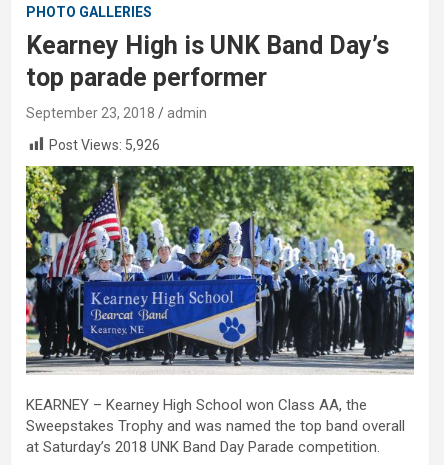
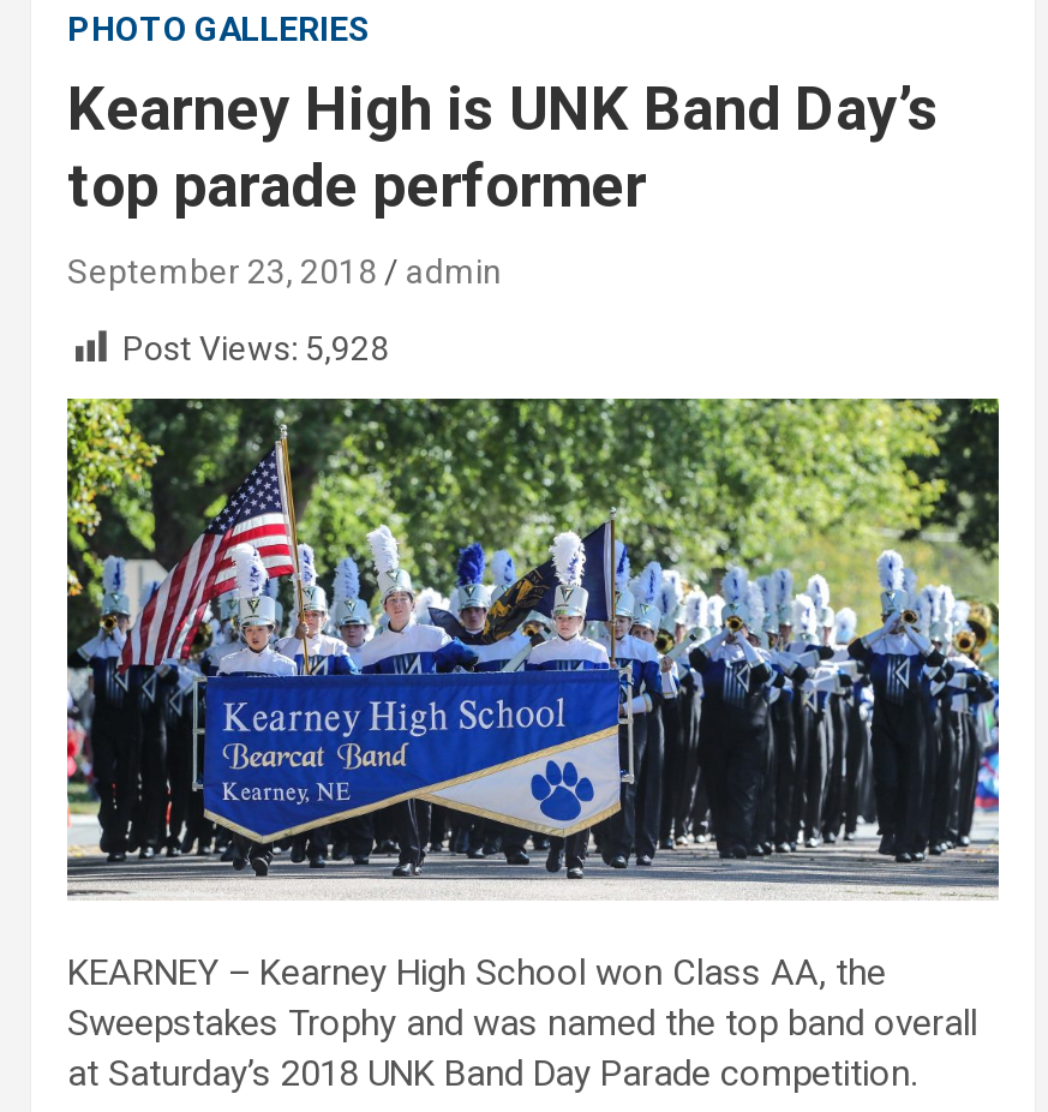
- Post Views: 5,926
+ Post Views: 5,928
